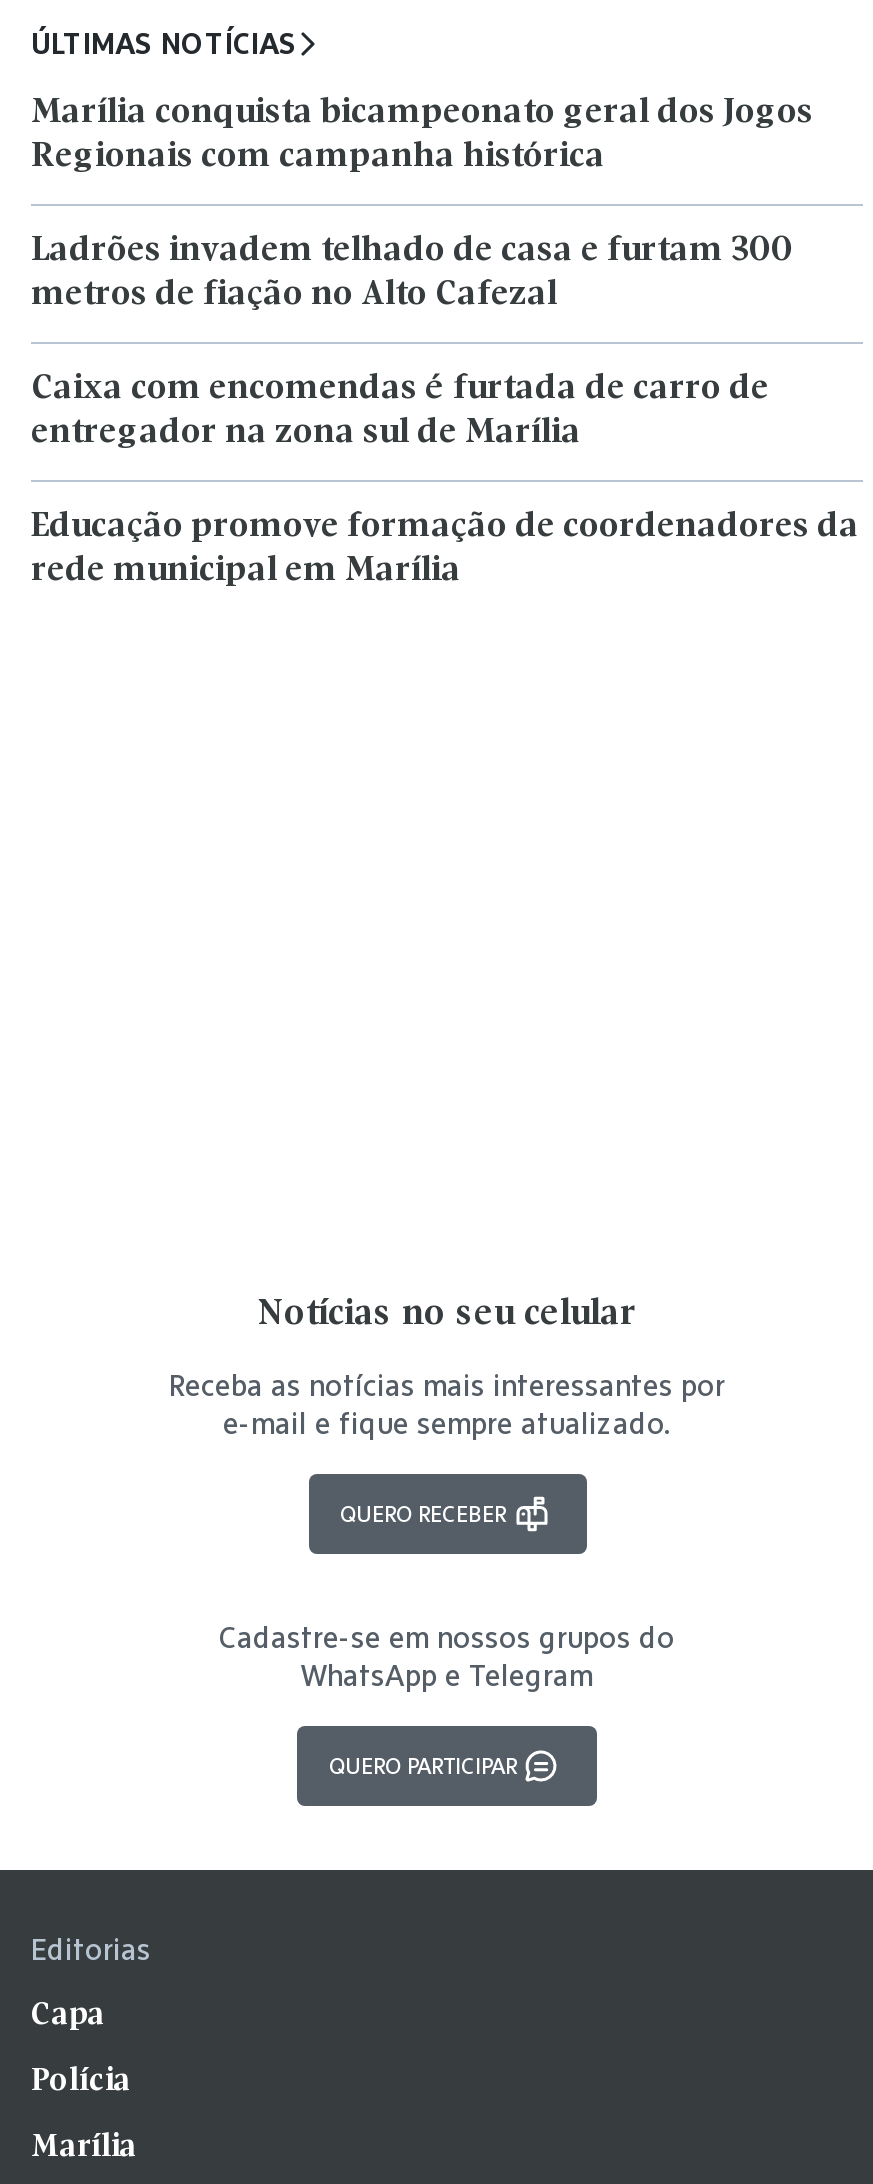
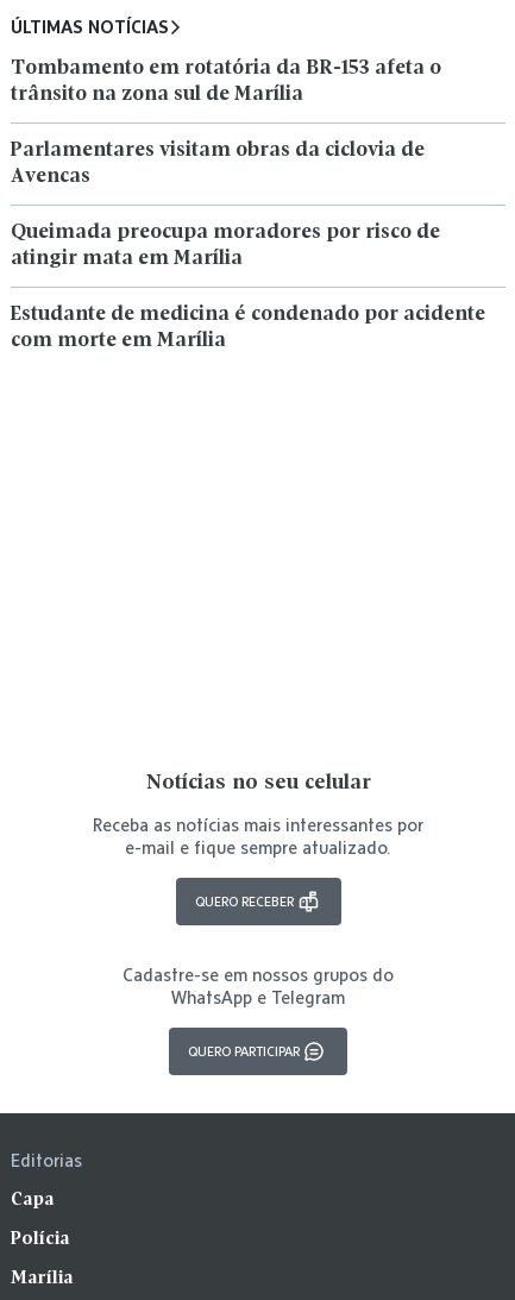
- Marília conquista bicampeonato geral dos Jogos
- Regionais com campanha histórica
+ Tombamento em rotatória da BR-153 afeta o
+ trânsito na zona sul de Marília

- Ladrões invadem telhado de casa e furtam 300
- metros de fiação no Alto Cafezal
+ Parlamentares visitam obras da ciclovia de
+ Avencas

- Caixa com encomendas é furtada de carro de
- entregador na zona sul de Marília
+ Queimada preocupa moradores por risco de
+ atingir mata em Marília

- Educação promove formação de coordenadores da
- rede municipal em Marília
+ Estudante de medicina é condenado por acidente
+ com morte em Marília
